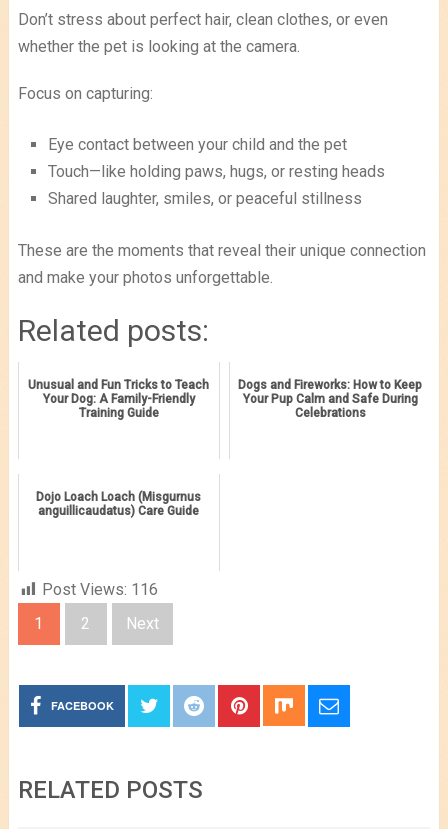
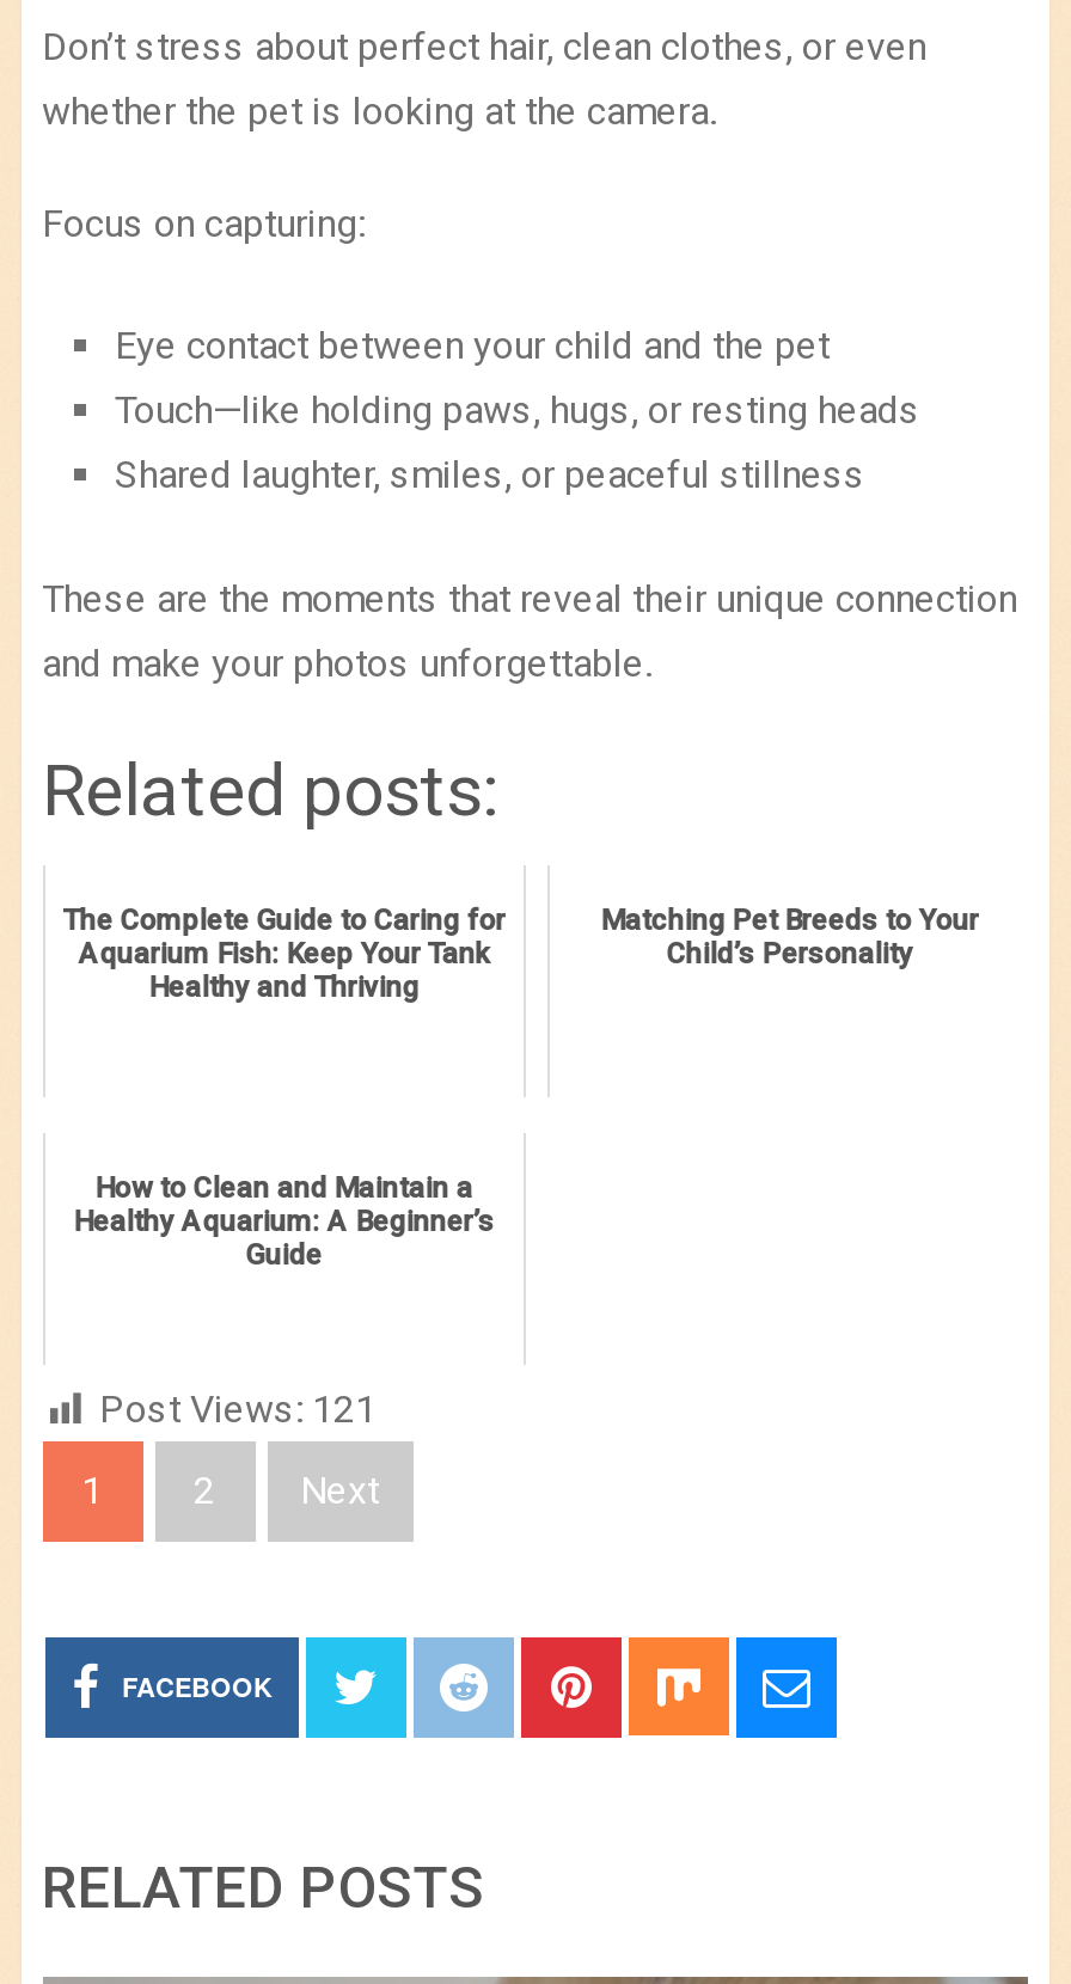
- Unusual and Fun Tricks to Teach
- Your Dog: A Family-Friendly
- Training Guide
+ The Complete Guide to Caring for
+ Aquarium Fish: Keep Your Tank
+ Healthy and Thriving

- Dogs and Fireworks: How to Keep
- Your Pup Calm and Safe During
- Celebrations
+ Matching Pet Breeds to Your
+ Child’s Personality

- Dojo Loach Loach (Misgurnus
- anguillicaudatus) Care Guide
+ How to Clean and Maintain a
+ Healthy Aquarium: A Beginner’s
+ Guide

- Post Views: 116
+ Post Views: 121
